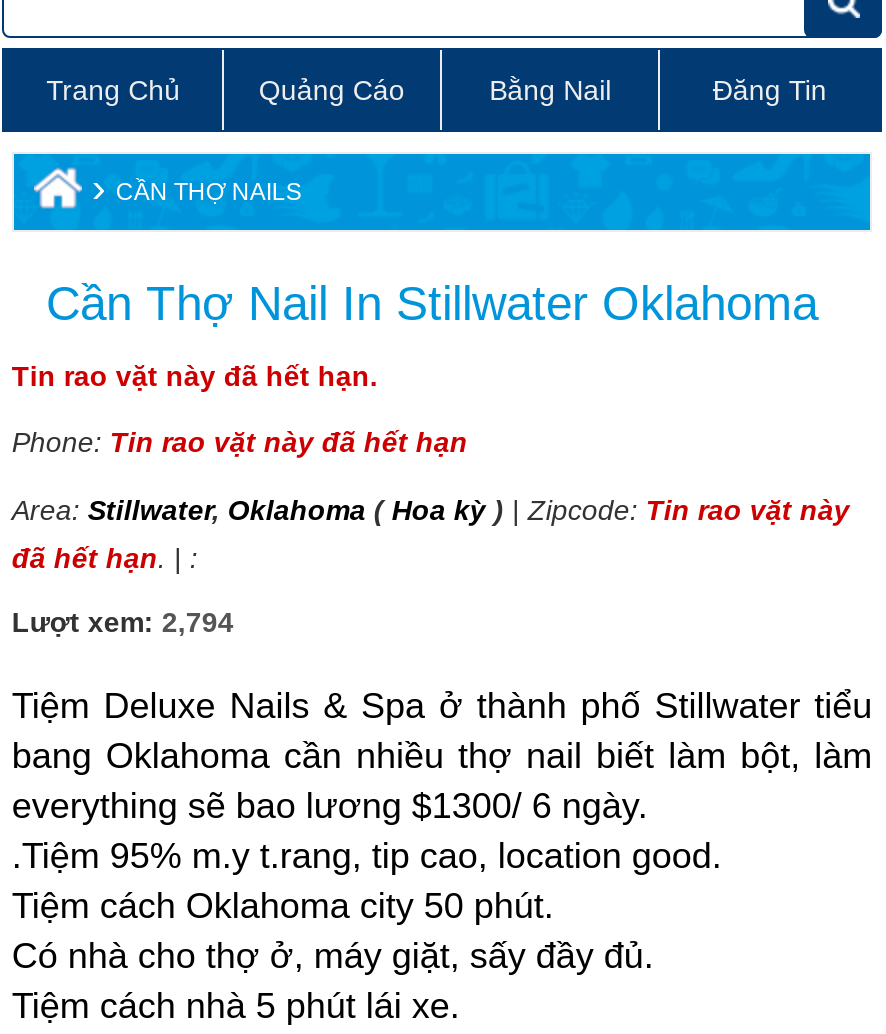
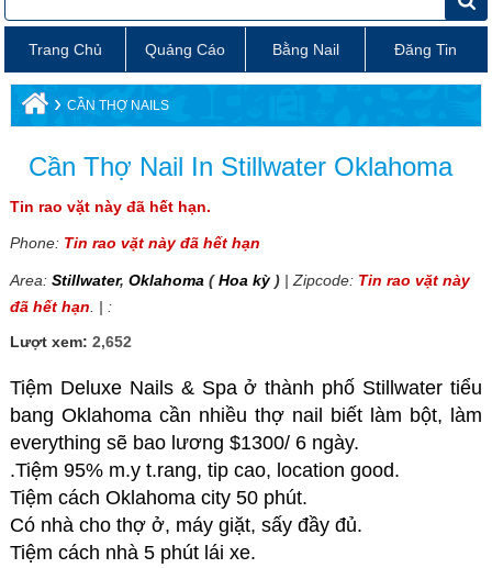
- Lượt xem: 2,794
+ Lượt xem: 2,652
